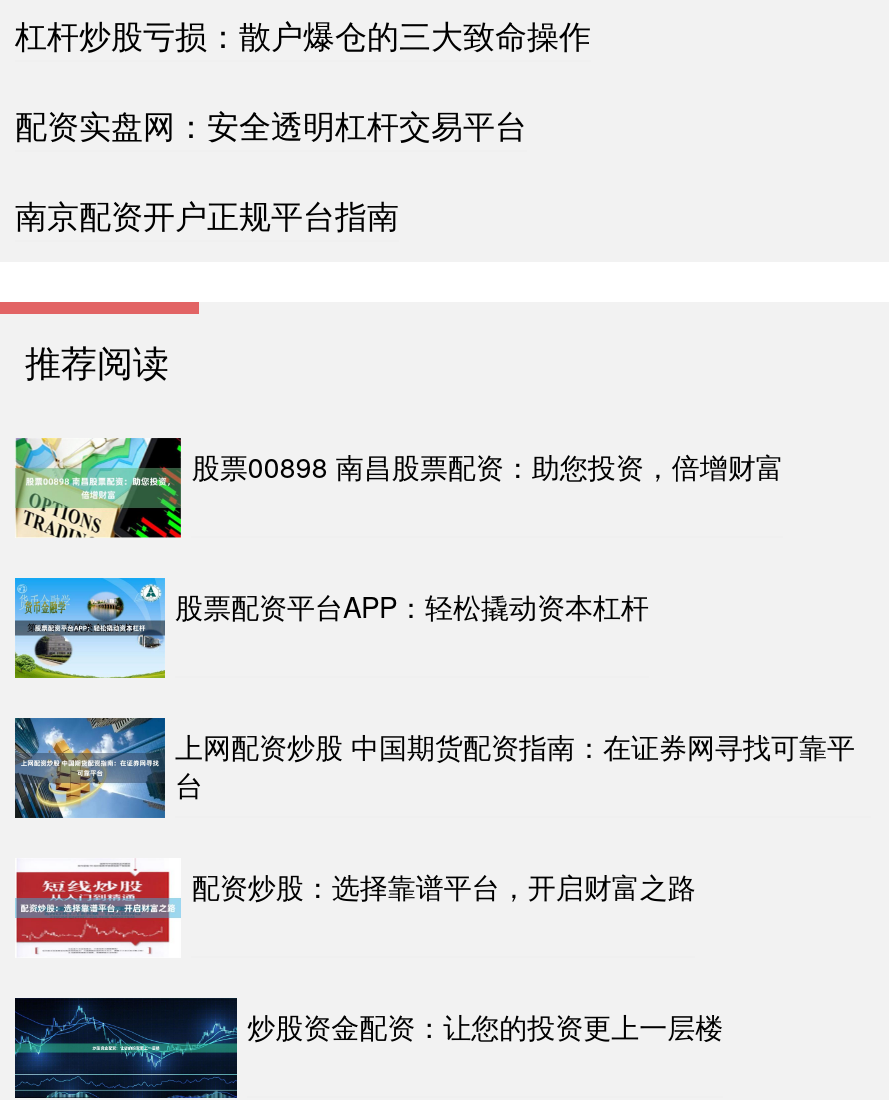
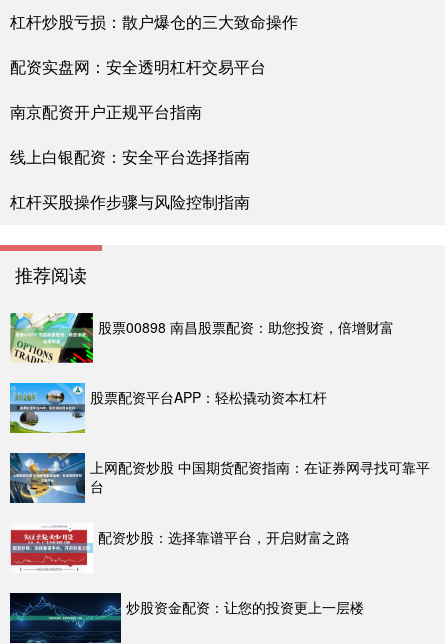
+ 线上白银配资：安全平台选择指南
+ 杠杆买股操作步骤与风险控制指南
